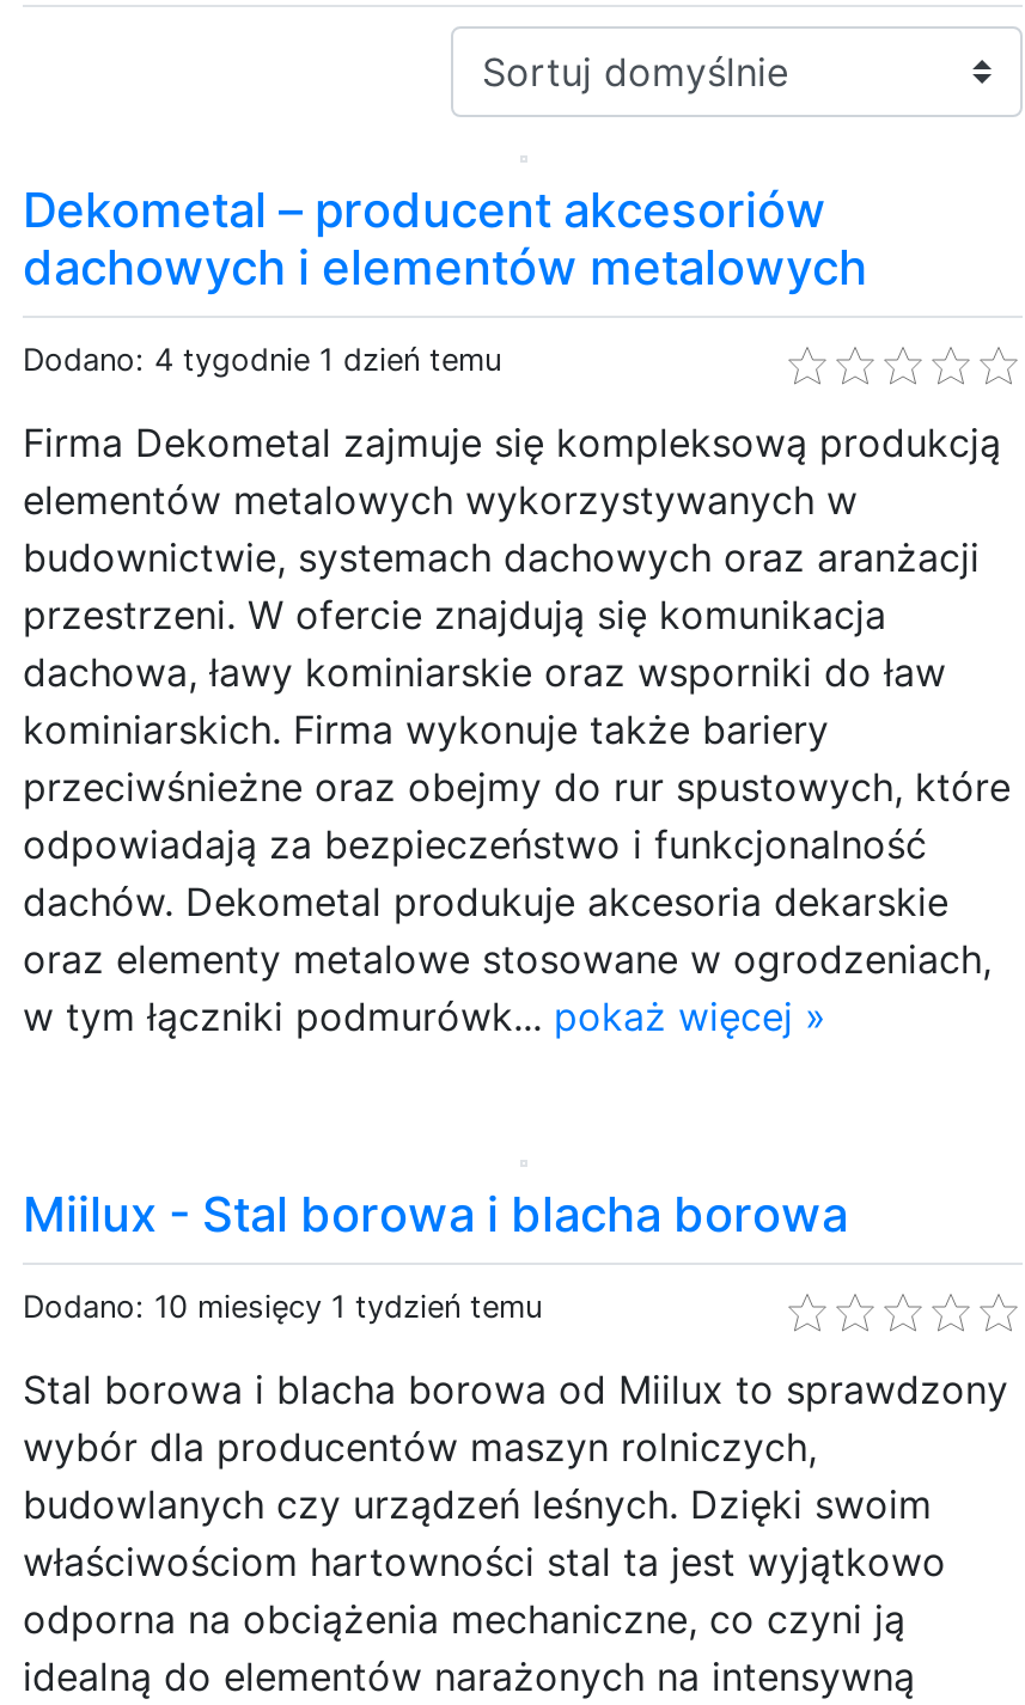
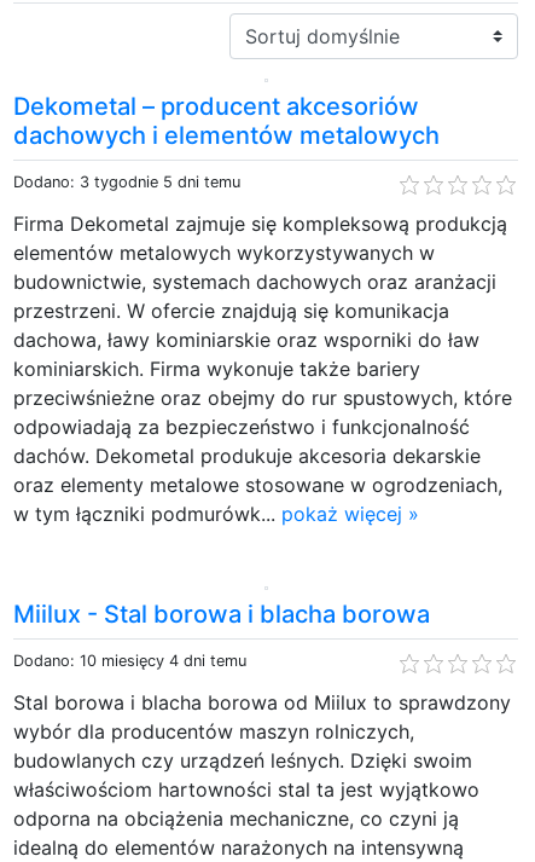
- Dodano: 4 tygodnie 1 dzień temu
+ Dodano: 3 tygodnie 5 dni temu

- Dodano: 10 miesięcy 1 tydzień temu
+ Dodano: 10 miesięcy 4 dni temu
